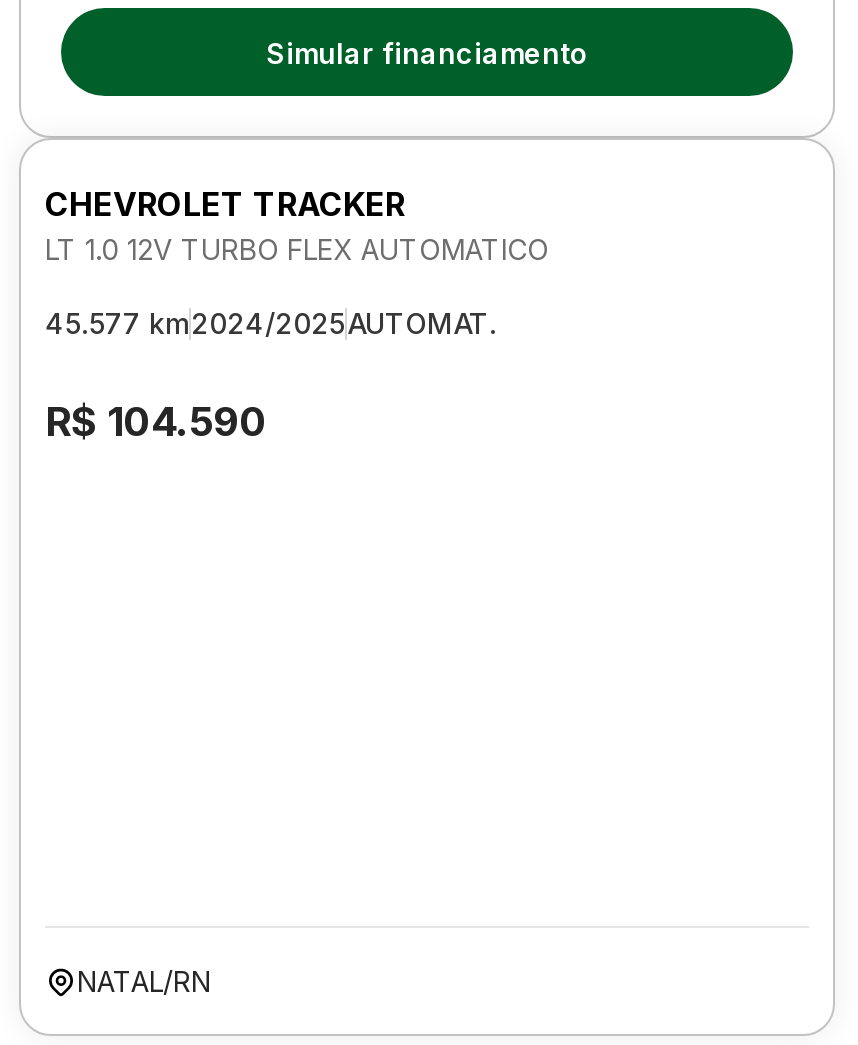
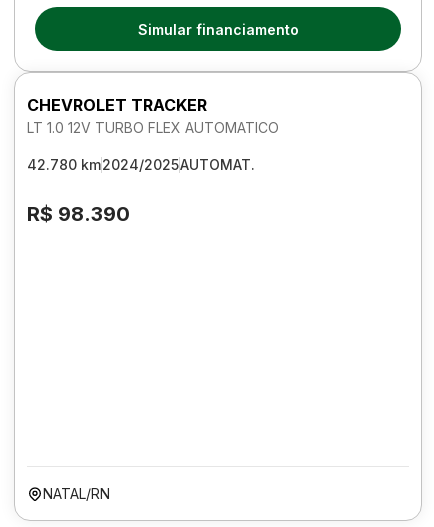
- 45.577 km2024/2025AUTOMAT.
+ 42.780 km2024/2025AUTOMAT.

- R$ 104.590
+ R$ 98.390
